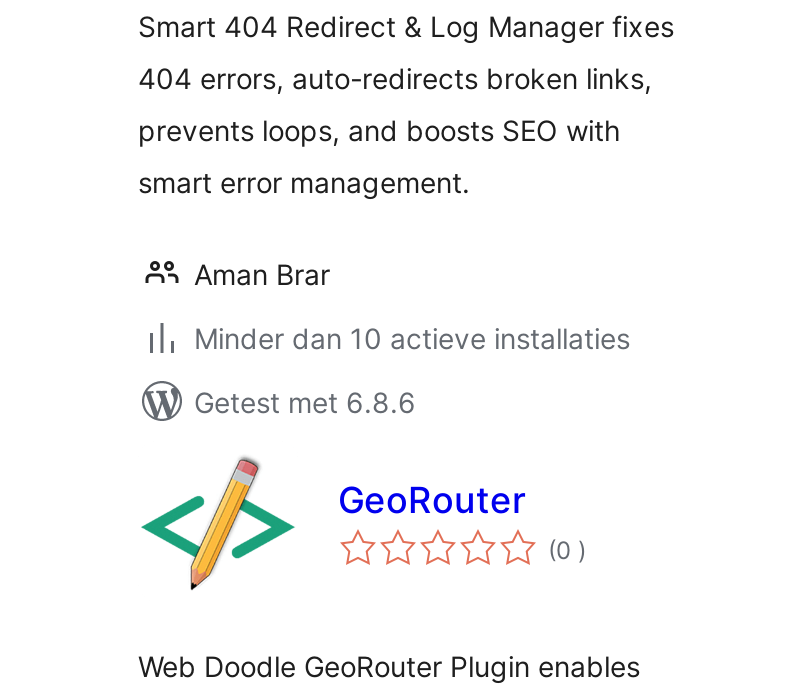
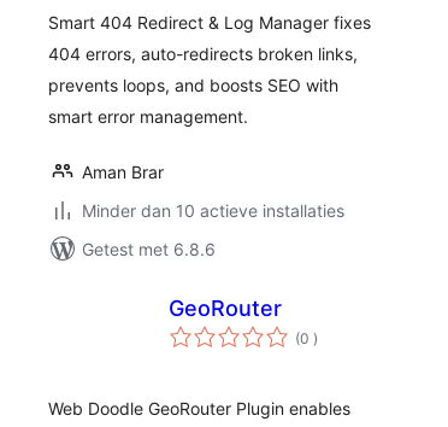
- [image]
